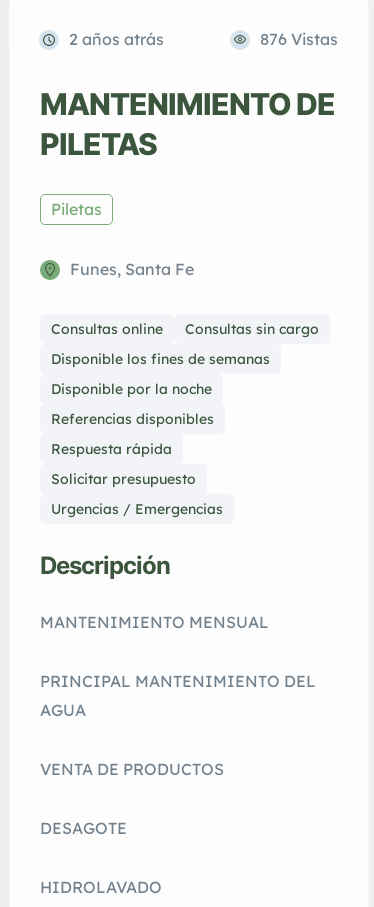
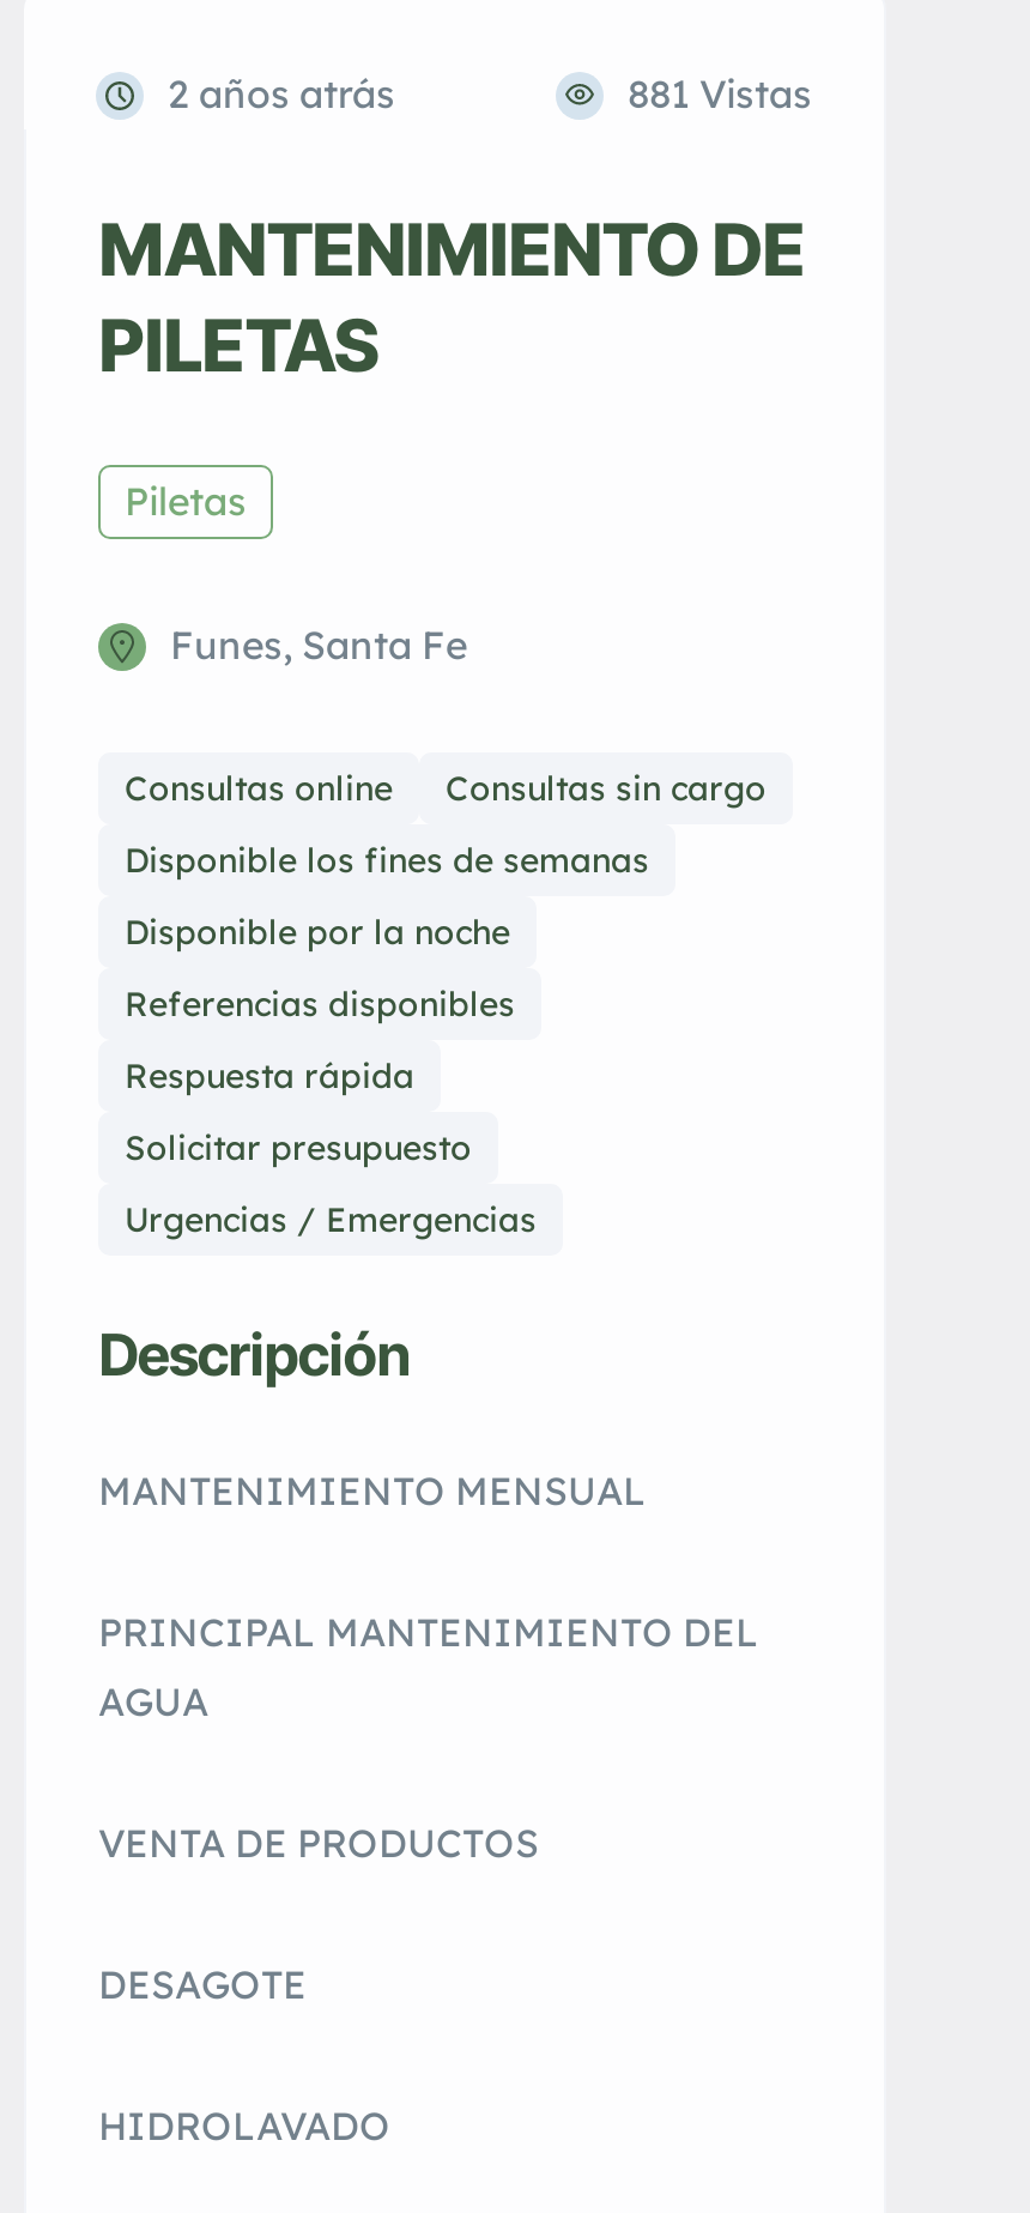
- 876 Vistas
+ 881 Vistas
